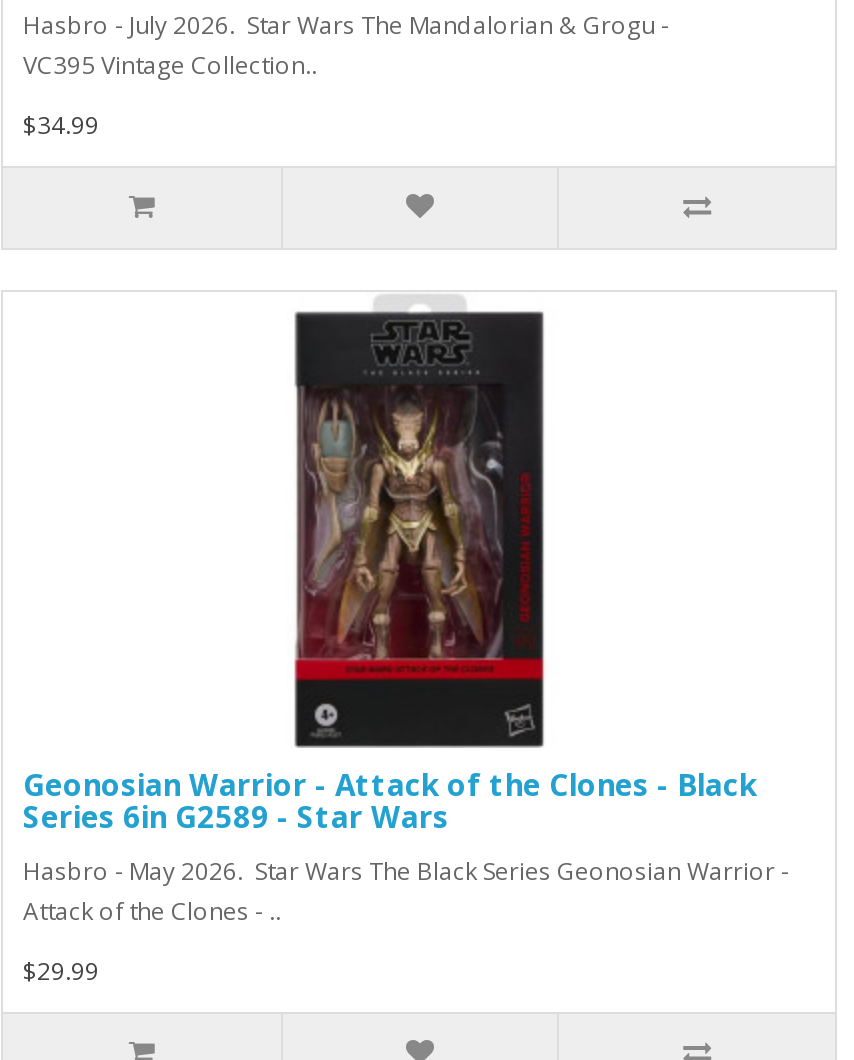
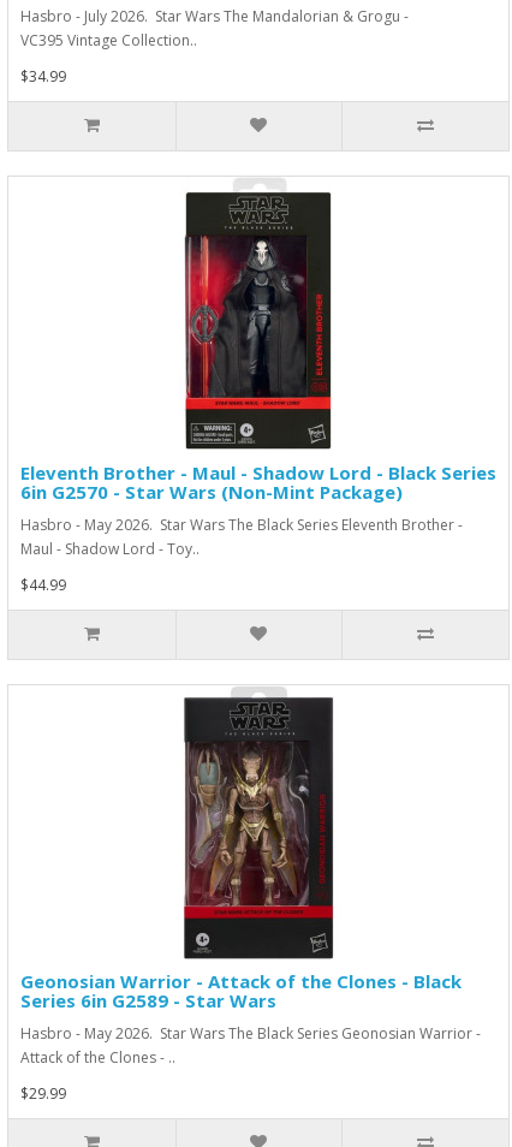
+ [image]
+ Eleventh Brother - Maul - Shadow Lord - Black Series
+ 6in G2570 - Star Wars (Non-Mint Package)
+ Hasbro - May 2026. Star Wars The Black Series Eleventh Brother -
+ Maul - Shadow Lord - Toy..
+ $44.99
